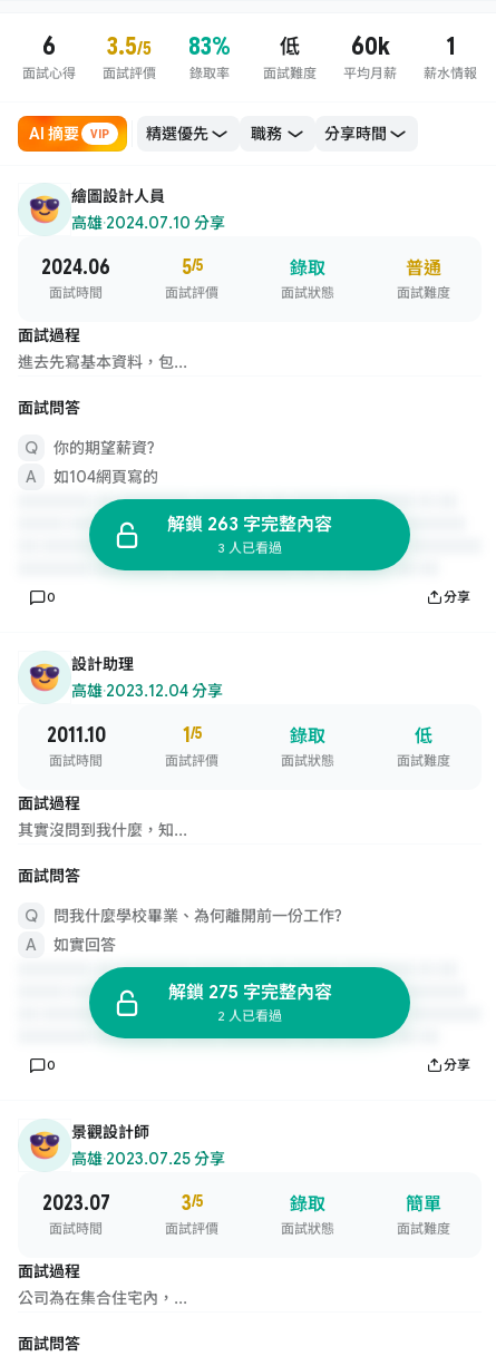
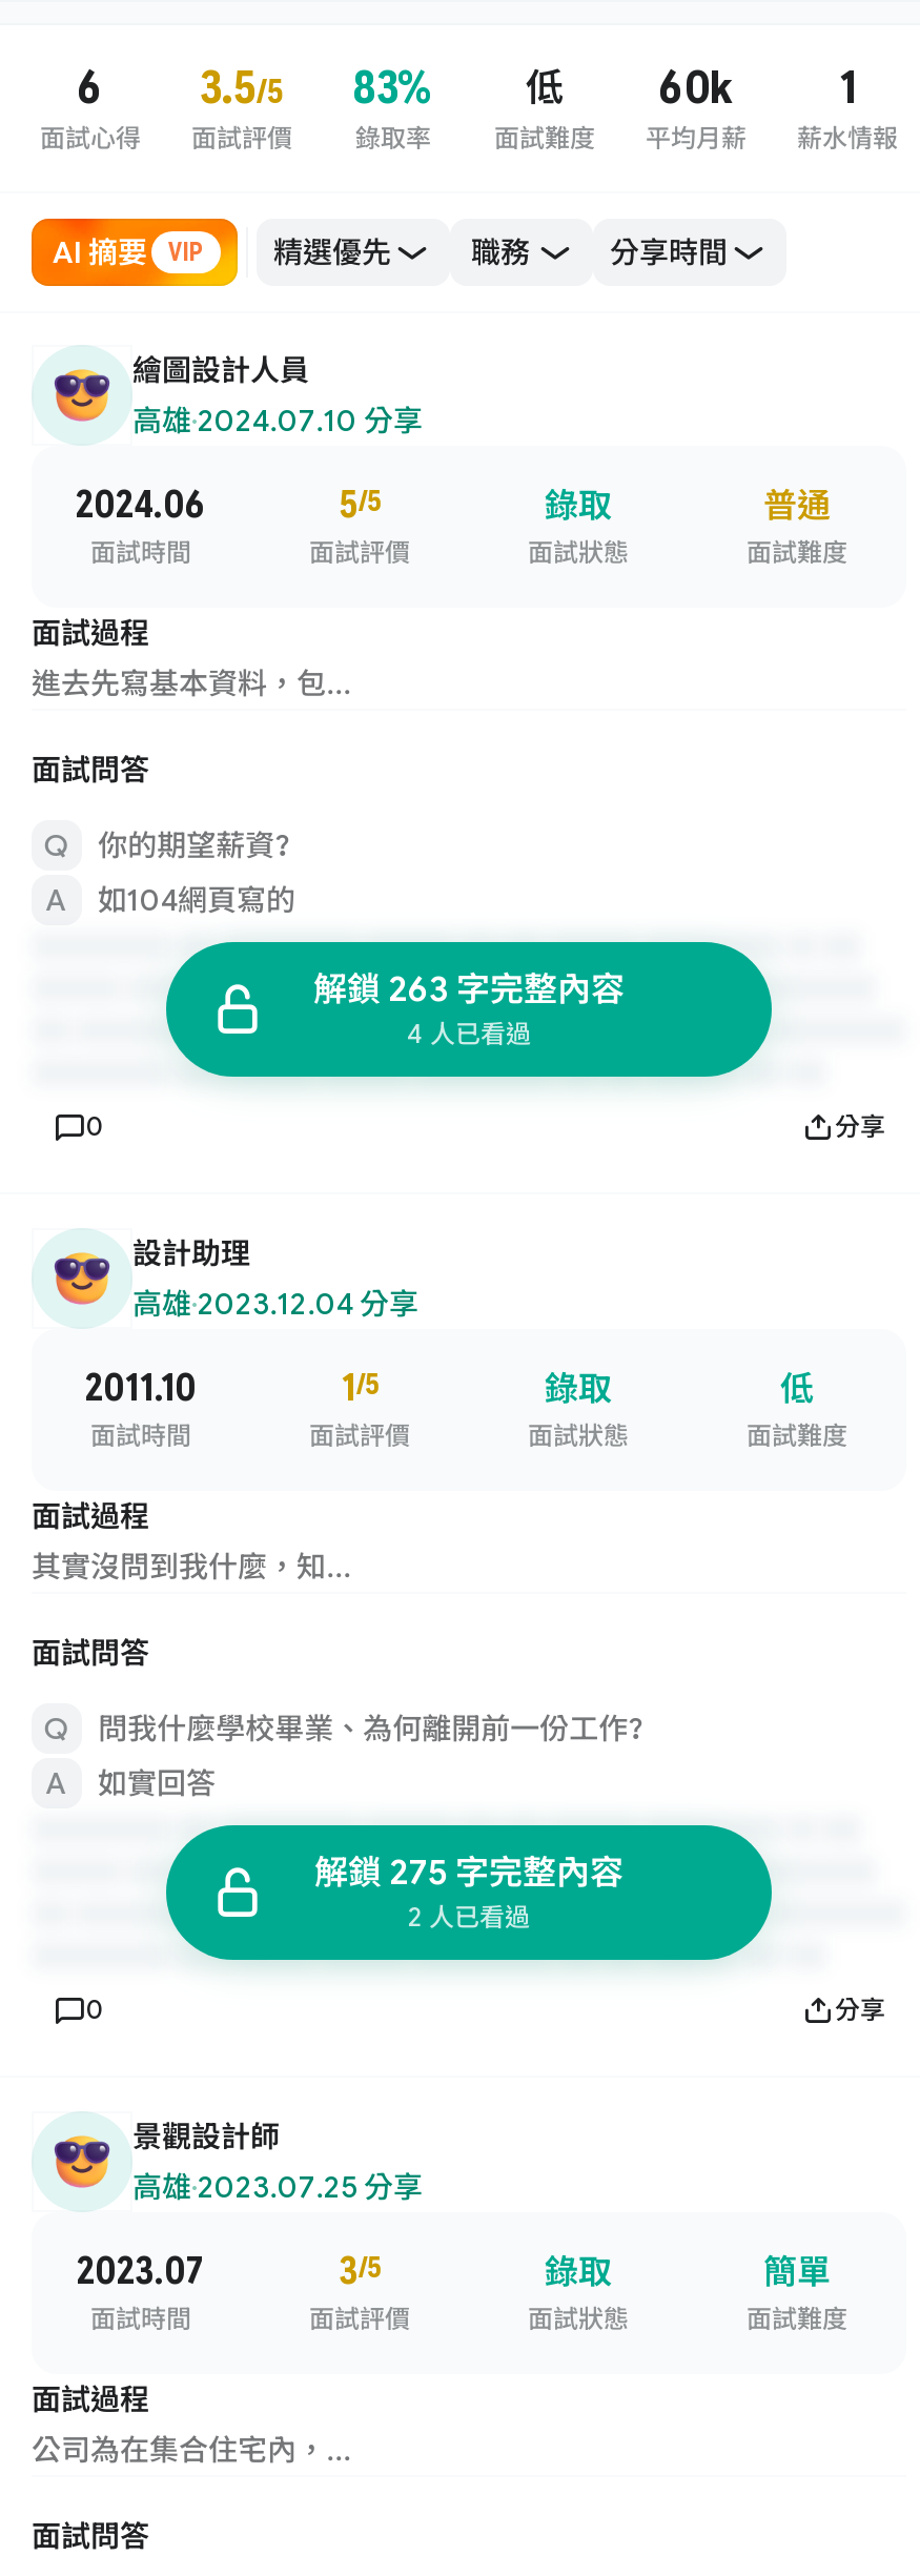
- 3 人已看過
+ 4 人已看過
